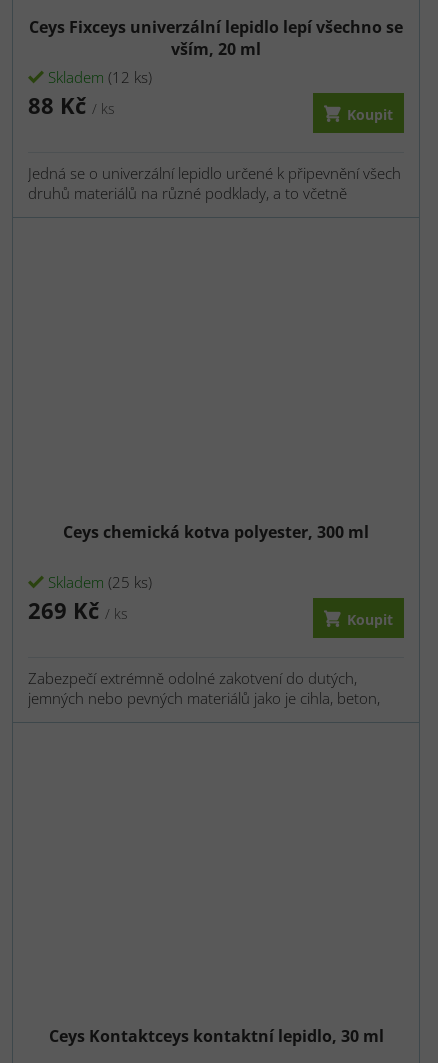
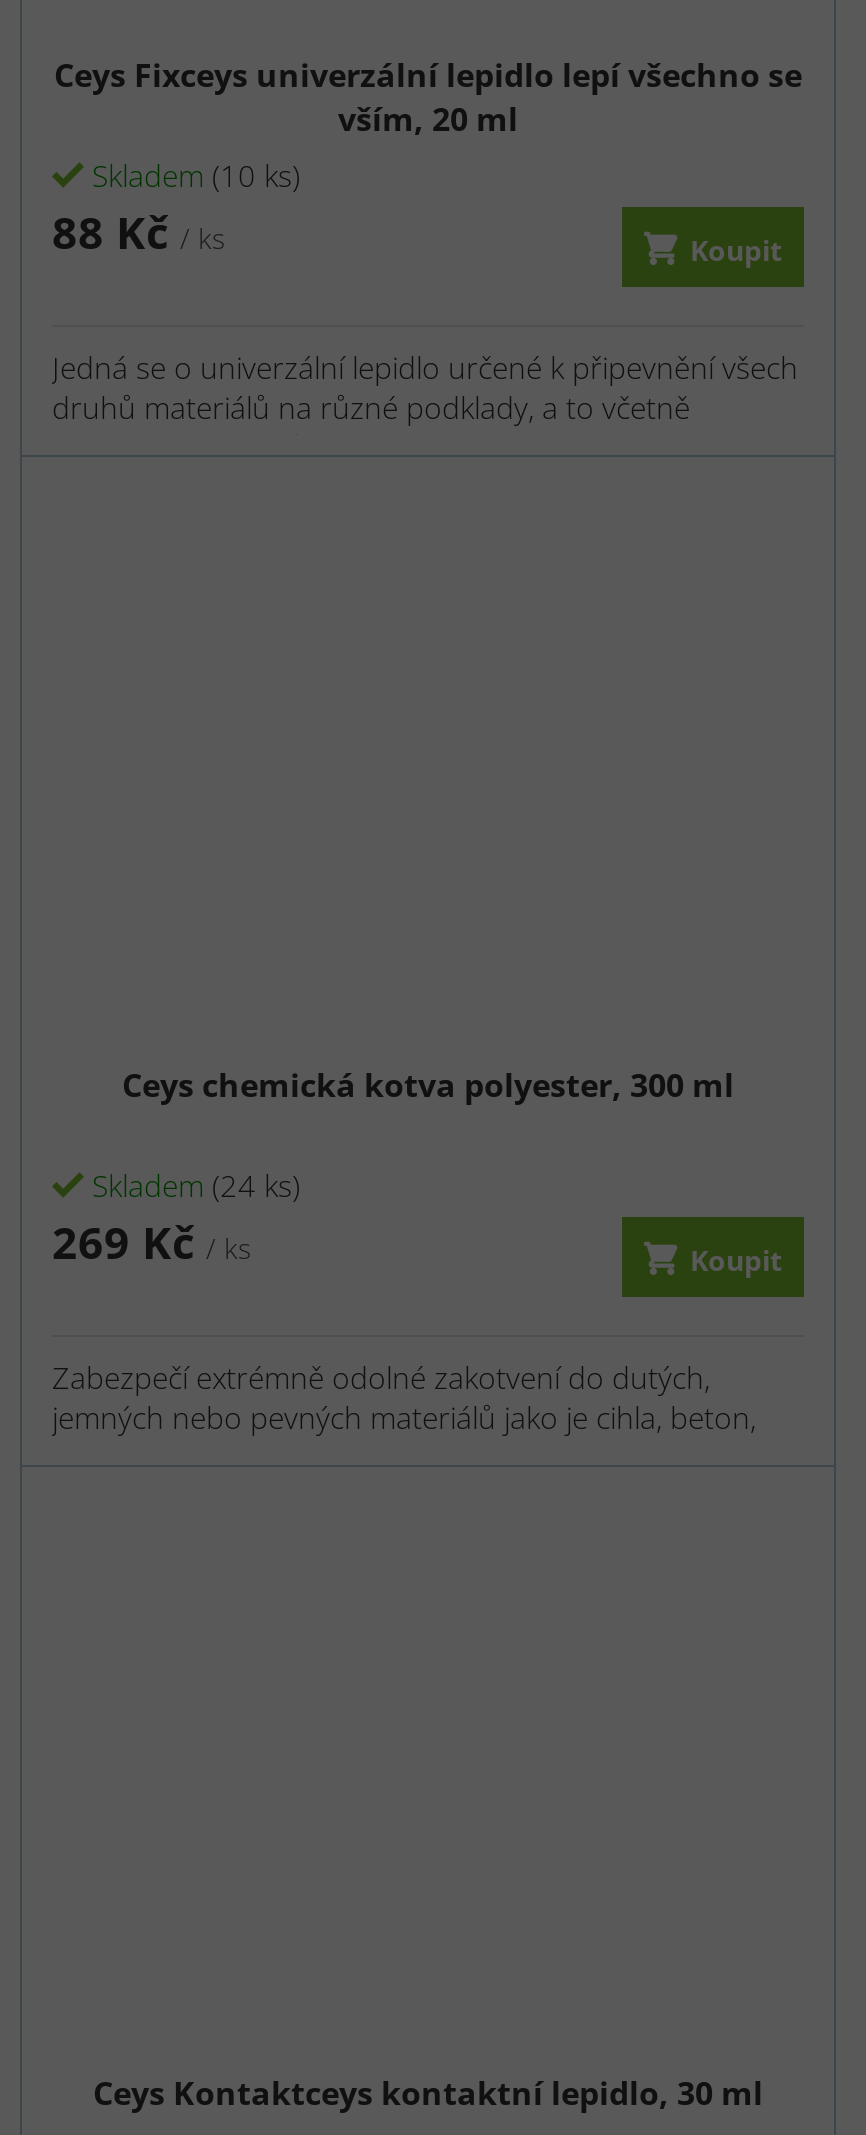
- Skladem (12 ks)
+ Skladem (10 ks)

- Skladem (25 ks)
+ Skladem (24 ks)
